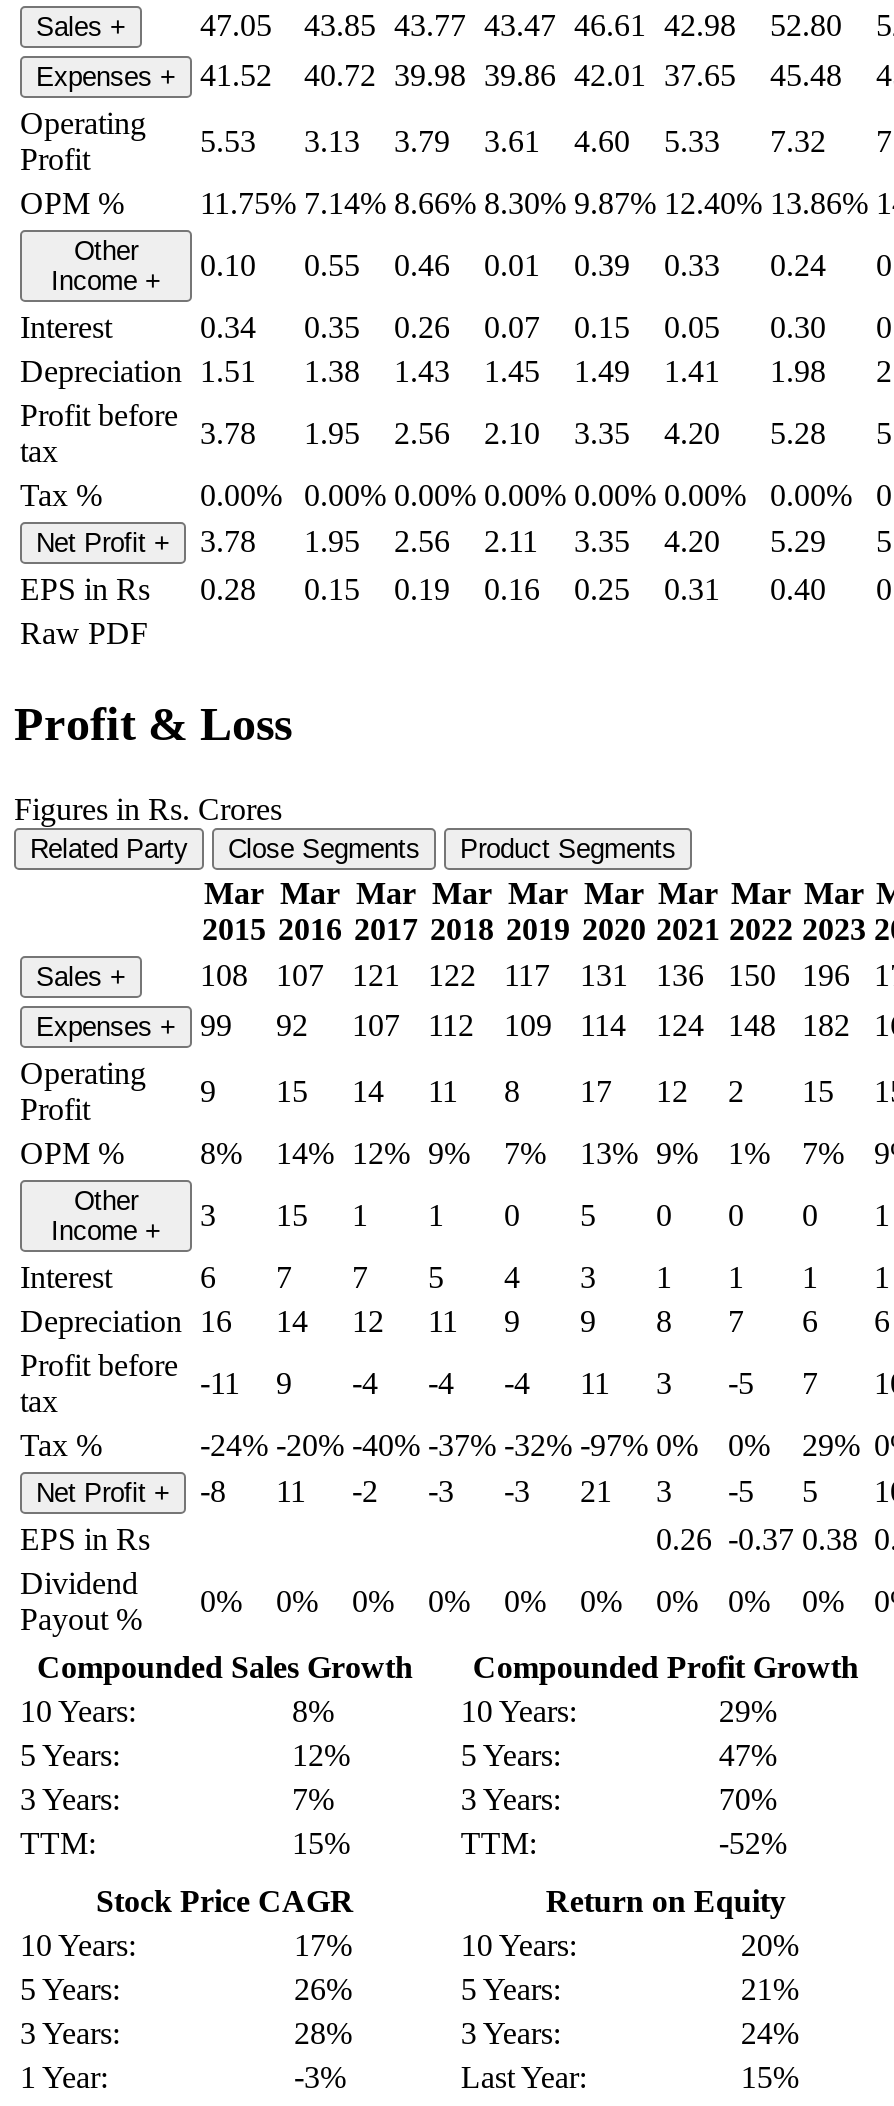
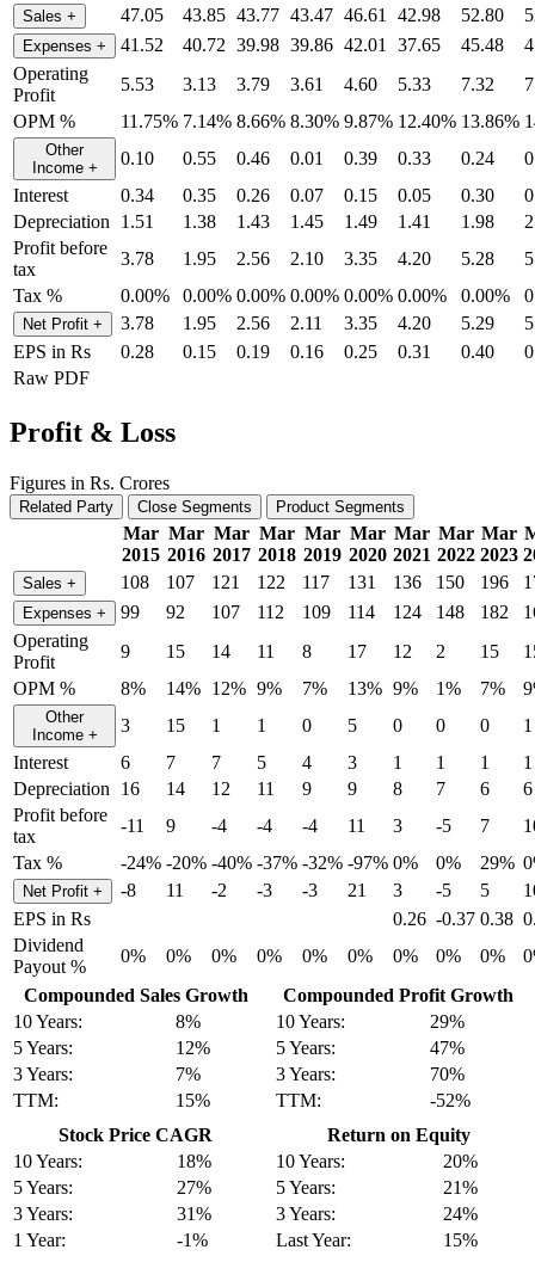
- 17%
+ 18%

- 26%
+ 27%

- 28%
+ 31%

- -3%
+ -1%
